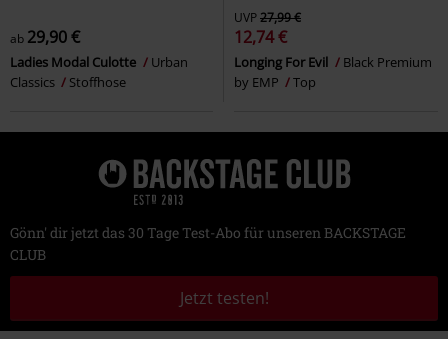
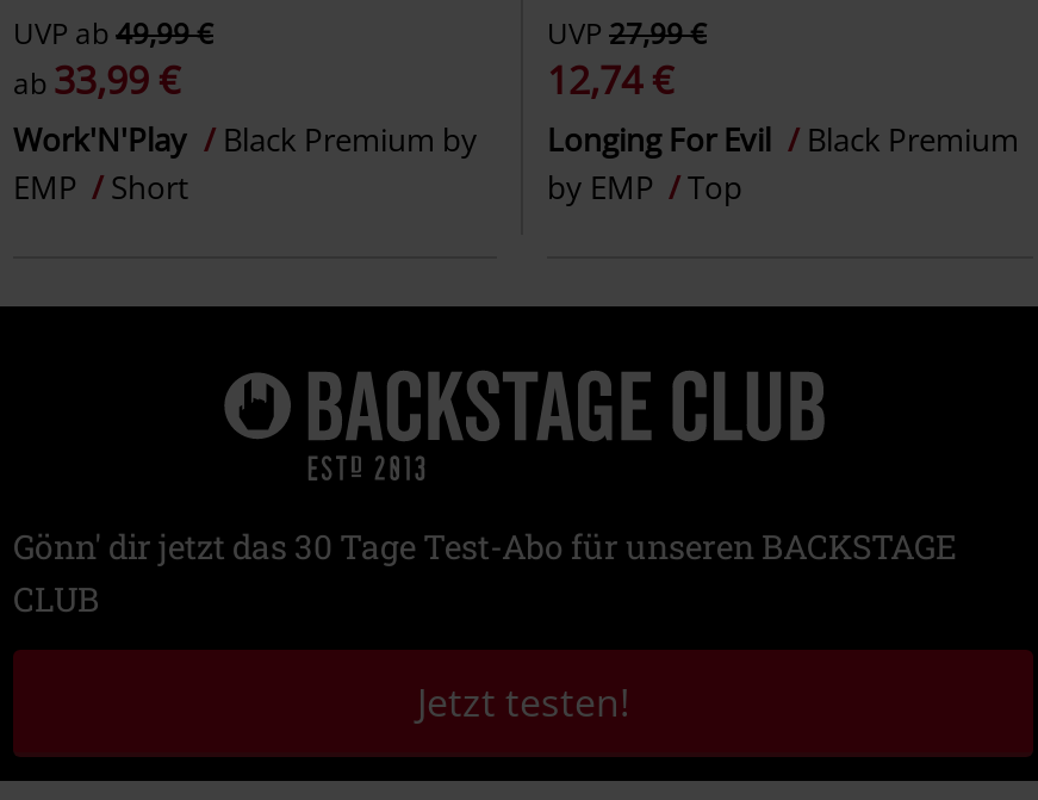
- ab 29,90 €
- Ladies Modal Culotte
- Urban
- Classics
- Stoffhose
+ UVP ab 49,99 €
+ ab 33,99 €
+ Work'N'Play
+ Black Premium by
+ EMP
+ Short
